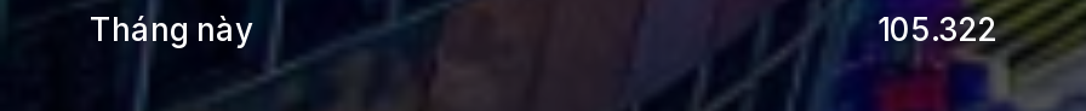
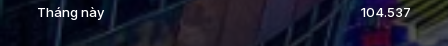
- 105.322
+ 104.537
